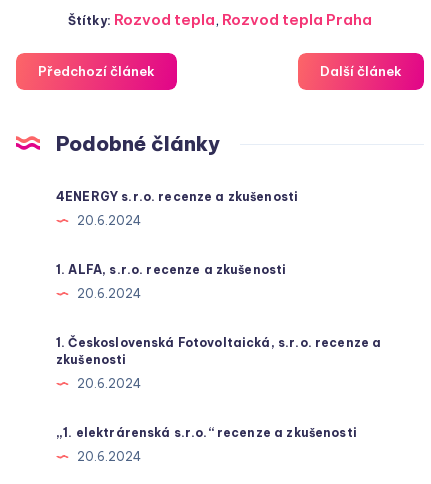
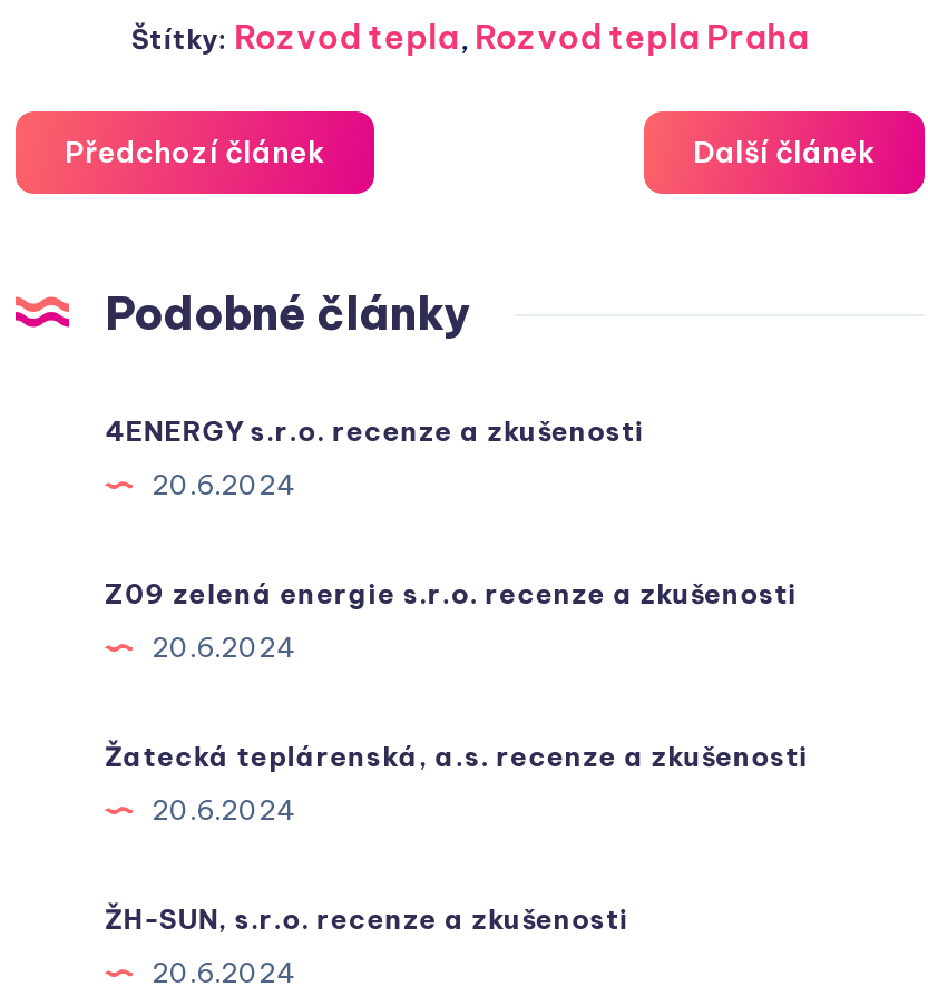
- 1. ALFA, s.r.o. recenze a zkušenosti
+ Z09 zelená energie s.r.o. recenze a zkušenosti

- 1. Československá Fotovoltaická, s.r.o. recenze a
- zkušenosti
+ Žatecká teplárenská, a.s. recenze a zkušenosti

- „1. elektrárenská s.r.o.“ recenze a zkušenosti
+ ŽH-SUN, s.r.o. recenze a zkušenosti
